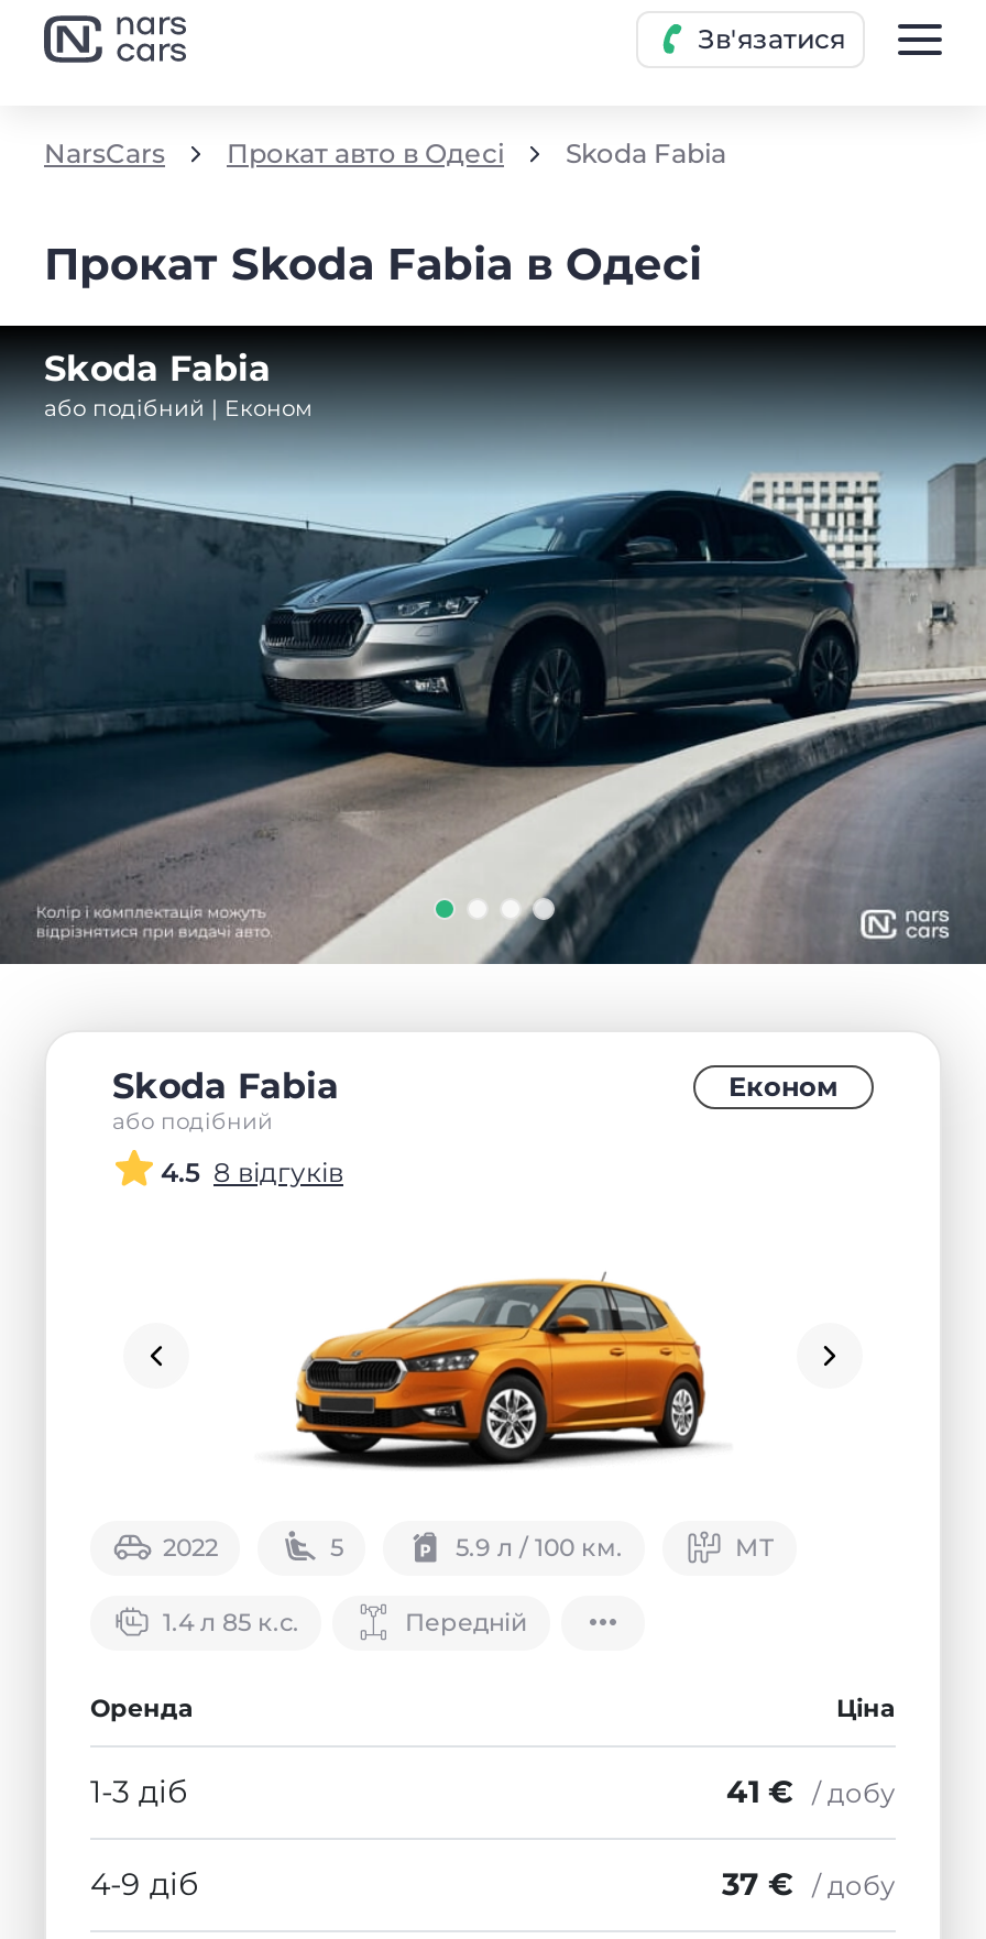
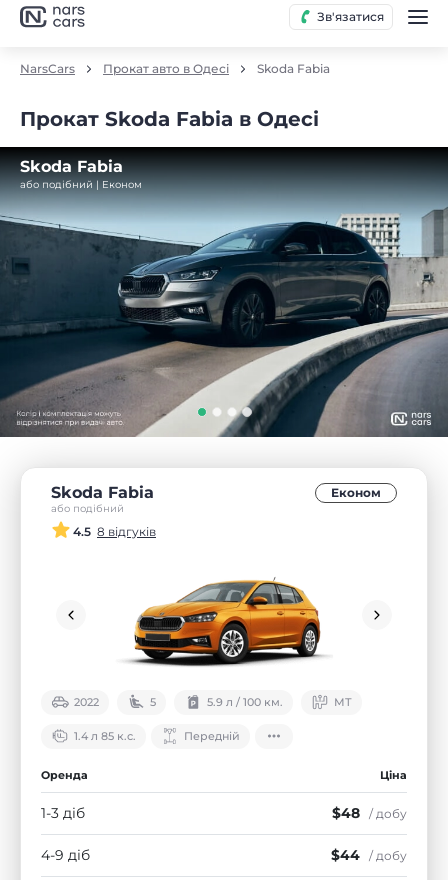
- 41 € / добу
+ $48 / добу

- 37 € / добу
+ $44 / добу
